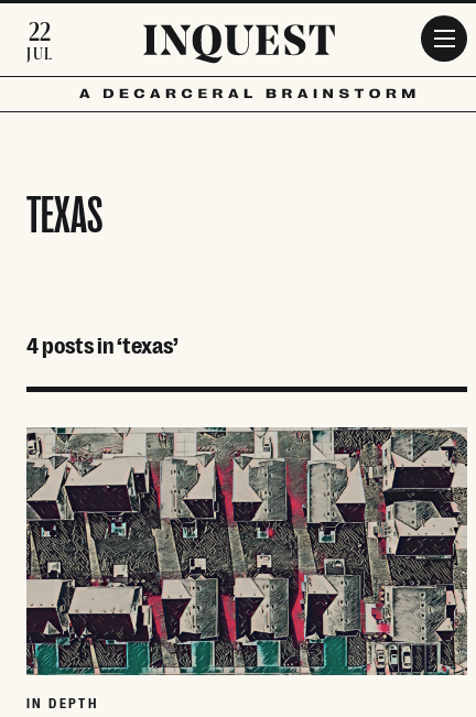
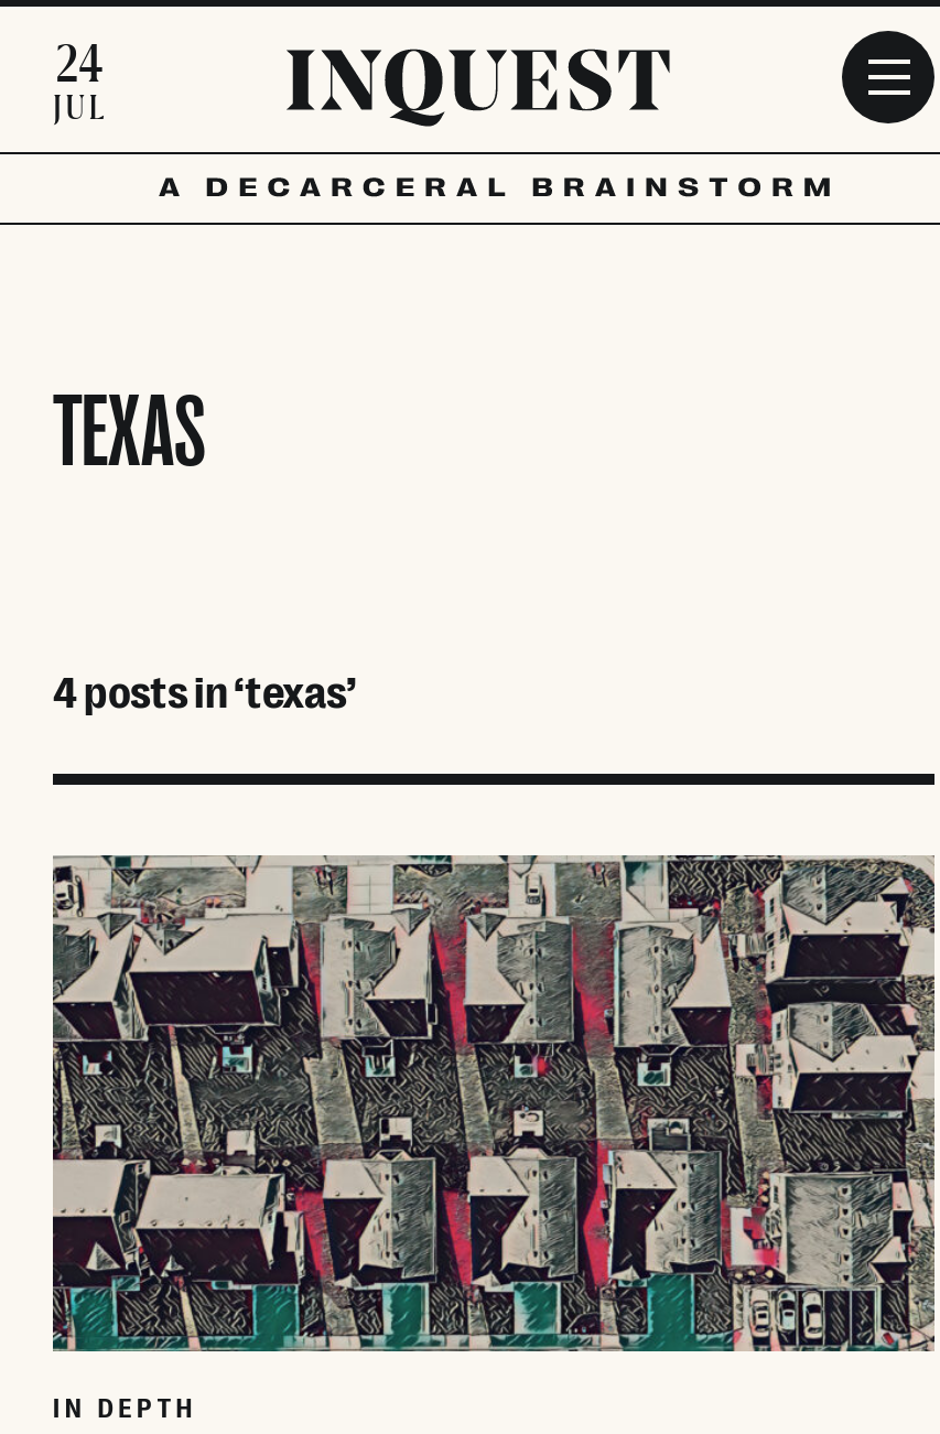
- 22
+ 24
